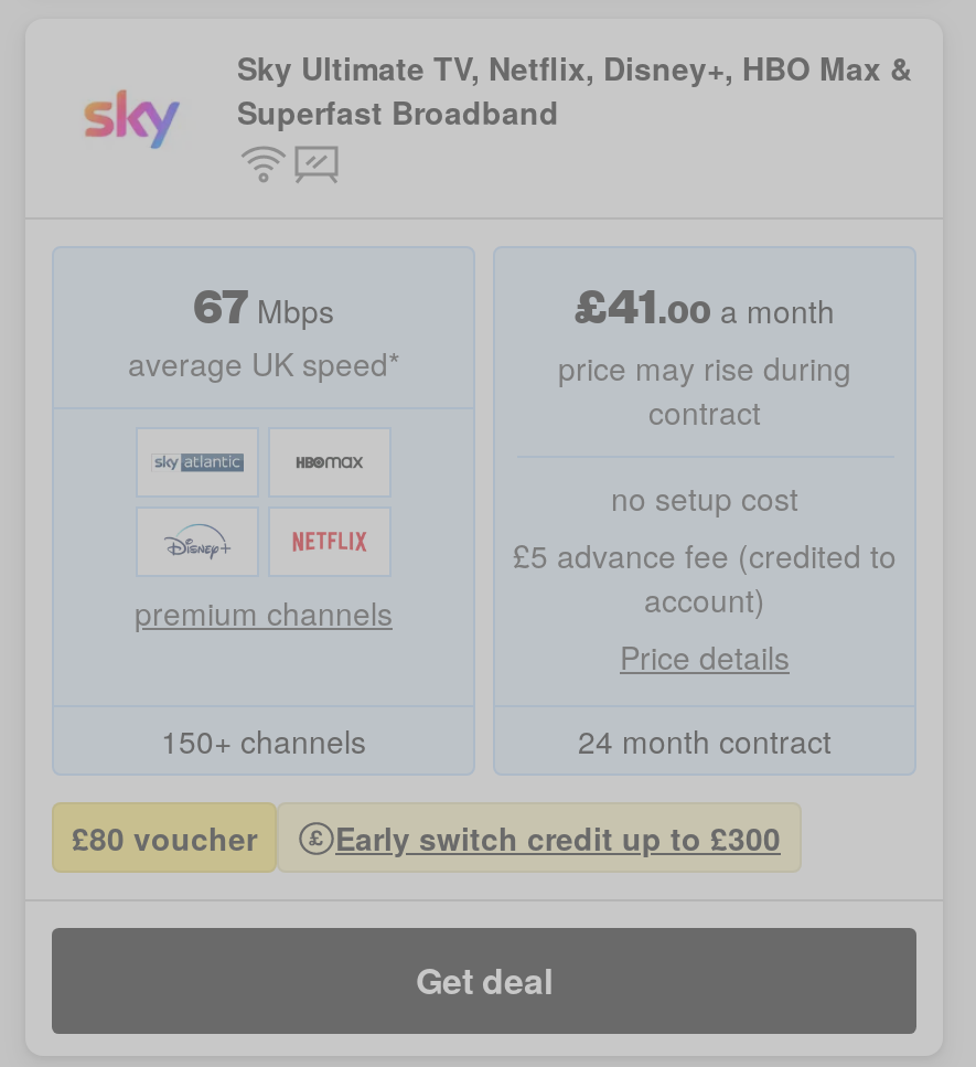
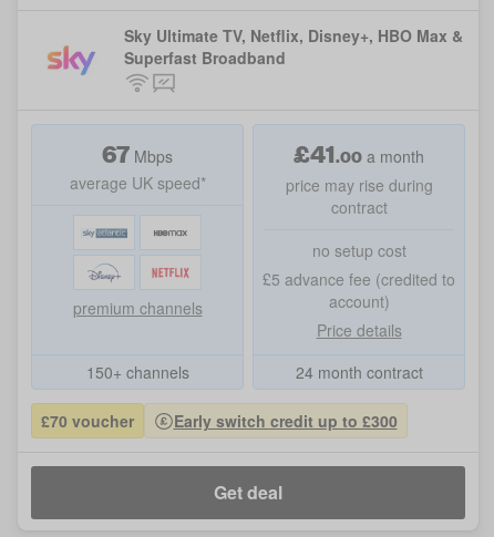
- £80 voucher Early switch credit up to £300
+ £70 voucher Early switch credit up to £300
